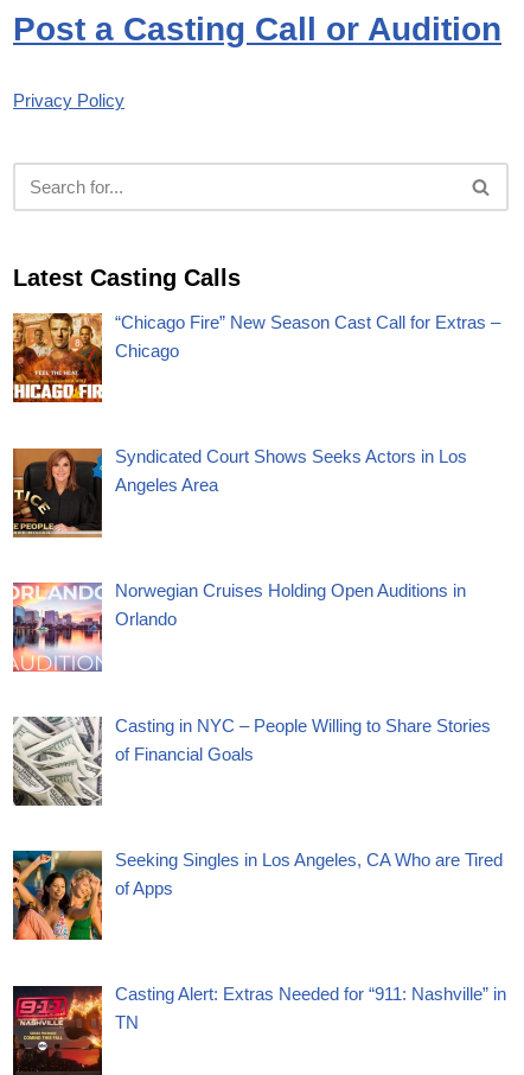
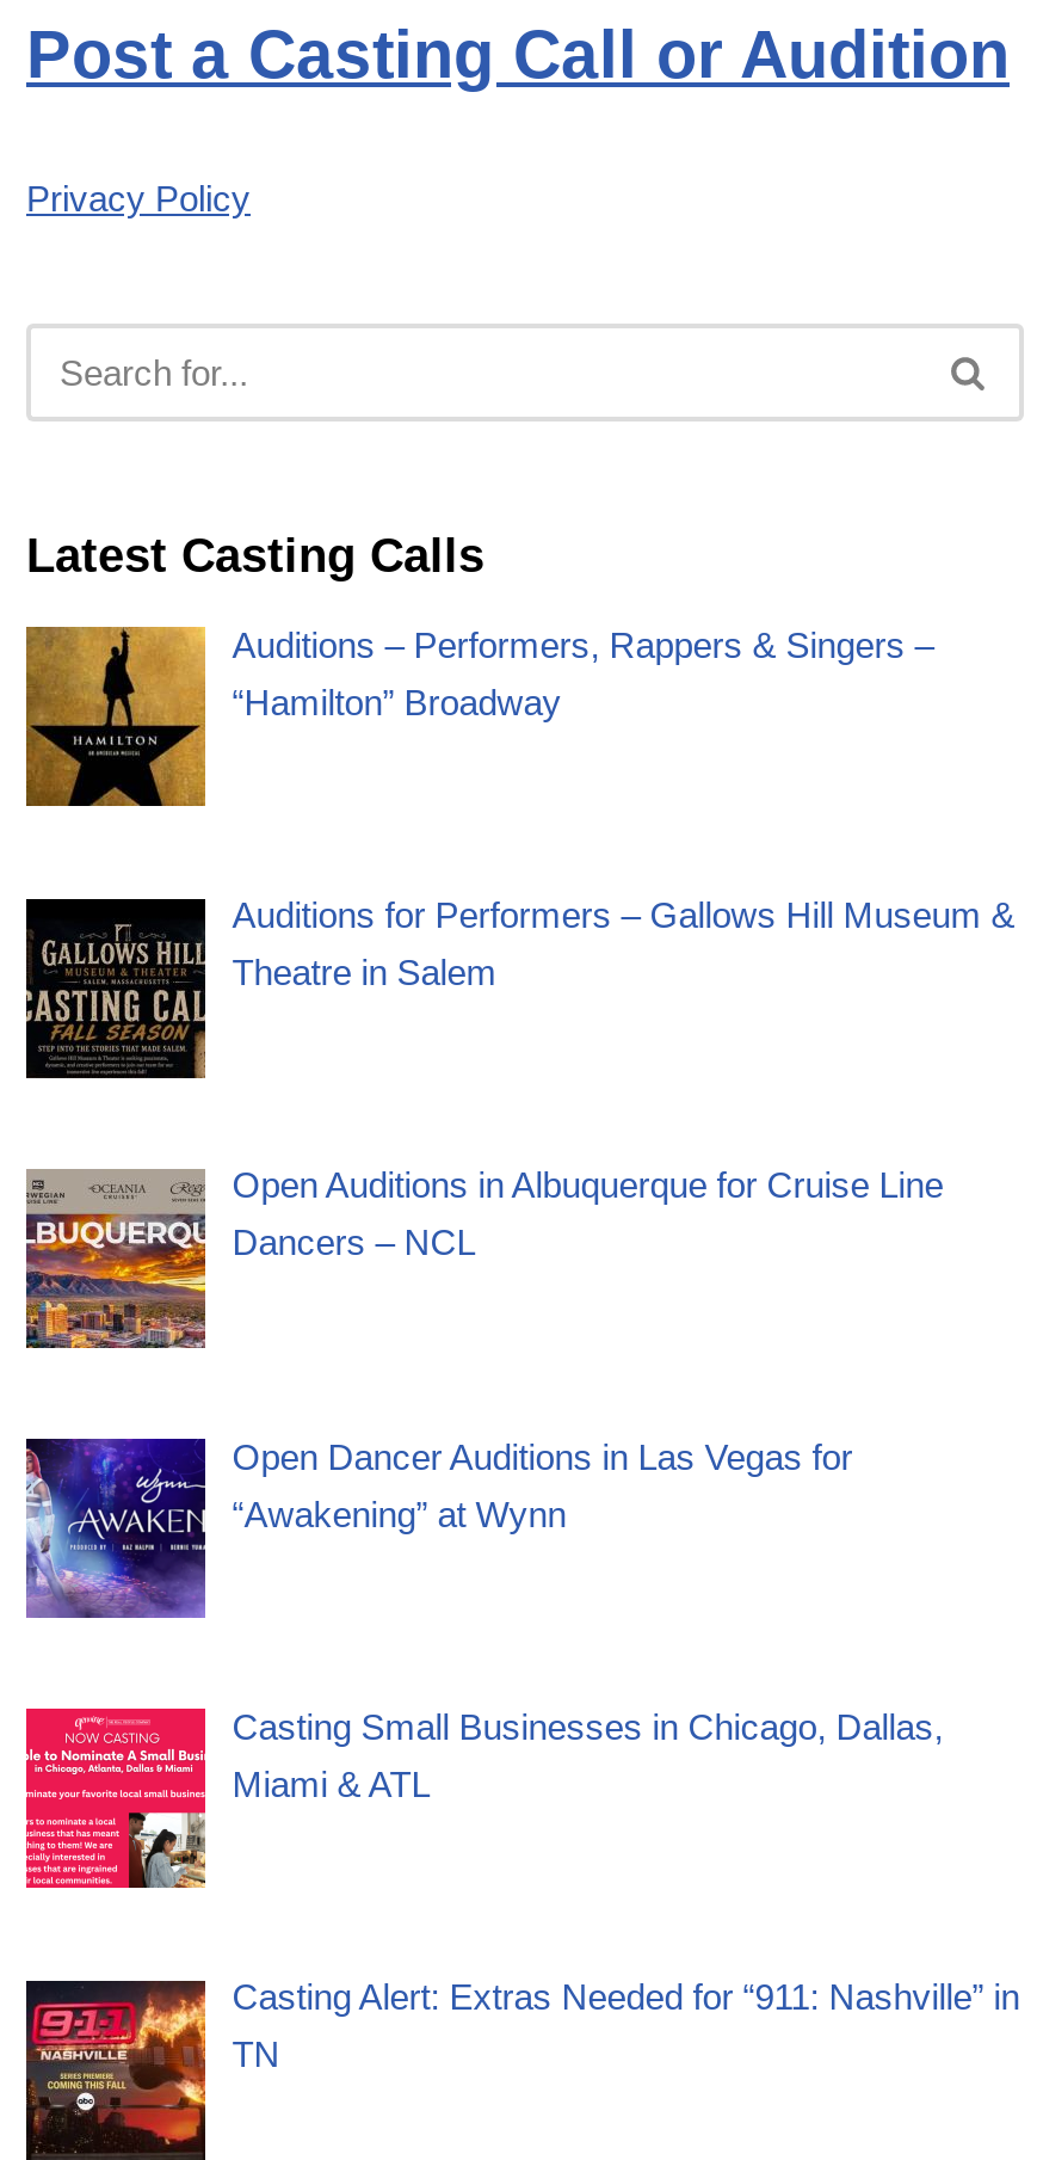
- [image]
- “Chicago Fire” New Season Cast Call for Extras –
- Chicago
+ [image]
+ Auditions – Performers, Rappers & Singers –
+ “Hamilton” Broadway

- [image]
- Syndicated Court Shows Seeks Actors in Los
- Angeles Area
+ [image]
+ Auditions for Performers – Gallows Hill Museum &
+ Theatre in Salem

- [image]
- Norwegian Cruises Holding Open Auditions in
- Orlando
+ [image]
+ Open Auditions in Albuquerque for Cruise Line
+ Dancers – NCL

- [image]
- Casting in NYC – People Willing to Share Stories
- of Financial Goals
+ [image]
+ Open Dancer Auditions in Las Vegas for
+ “Awakening” at Wynn

- [image]
- Seeking Singles in Los Angeles, CA Who are Tired
- of Apps
+ [image]
+ Casting Small Businesses in Chicago, Dallas,
+ Miami & ATL
